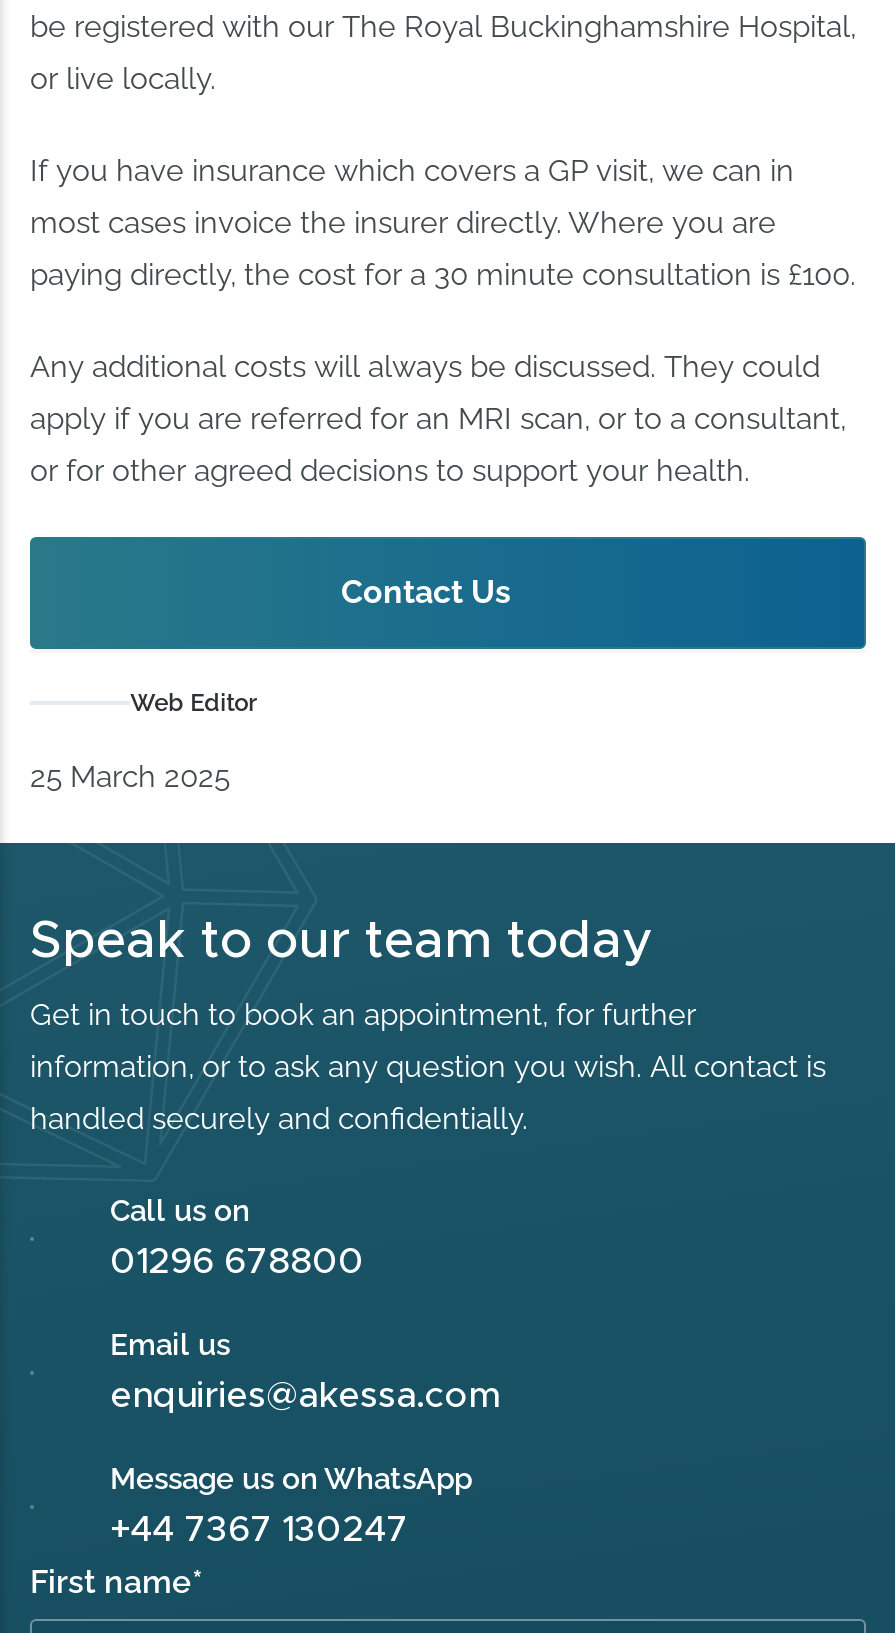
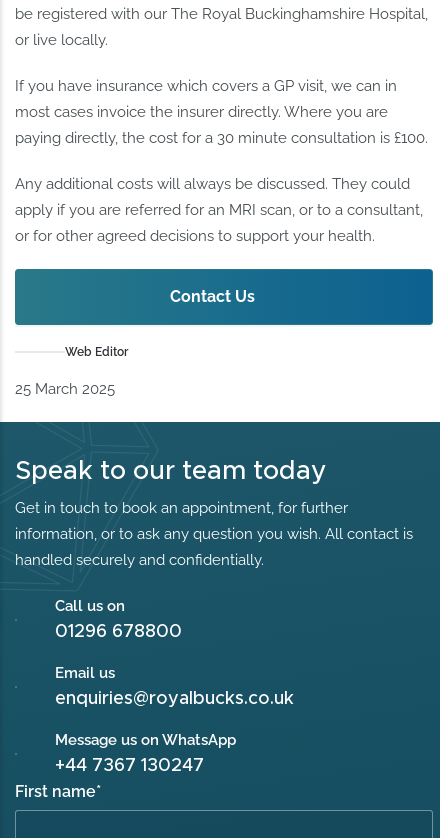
- enquiries@akessa.com
+ enquiries@royalbucks.co.uk
